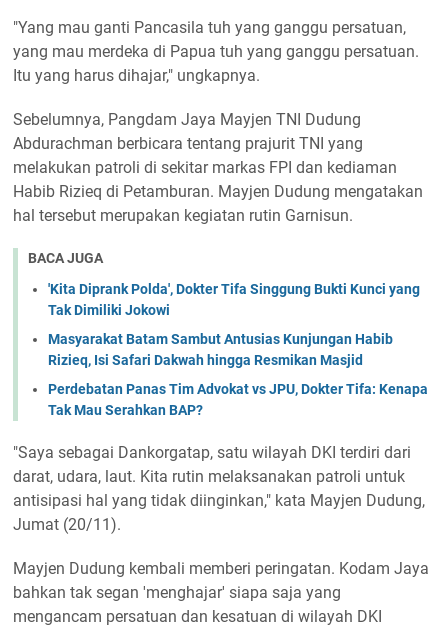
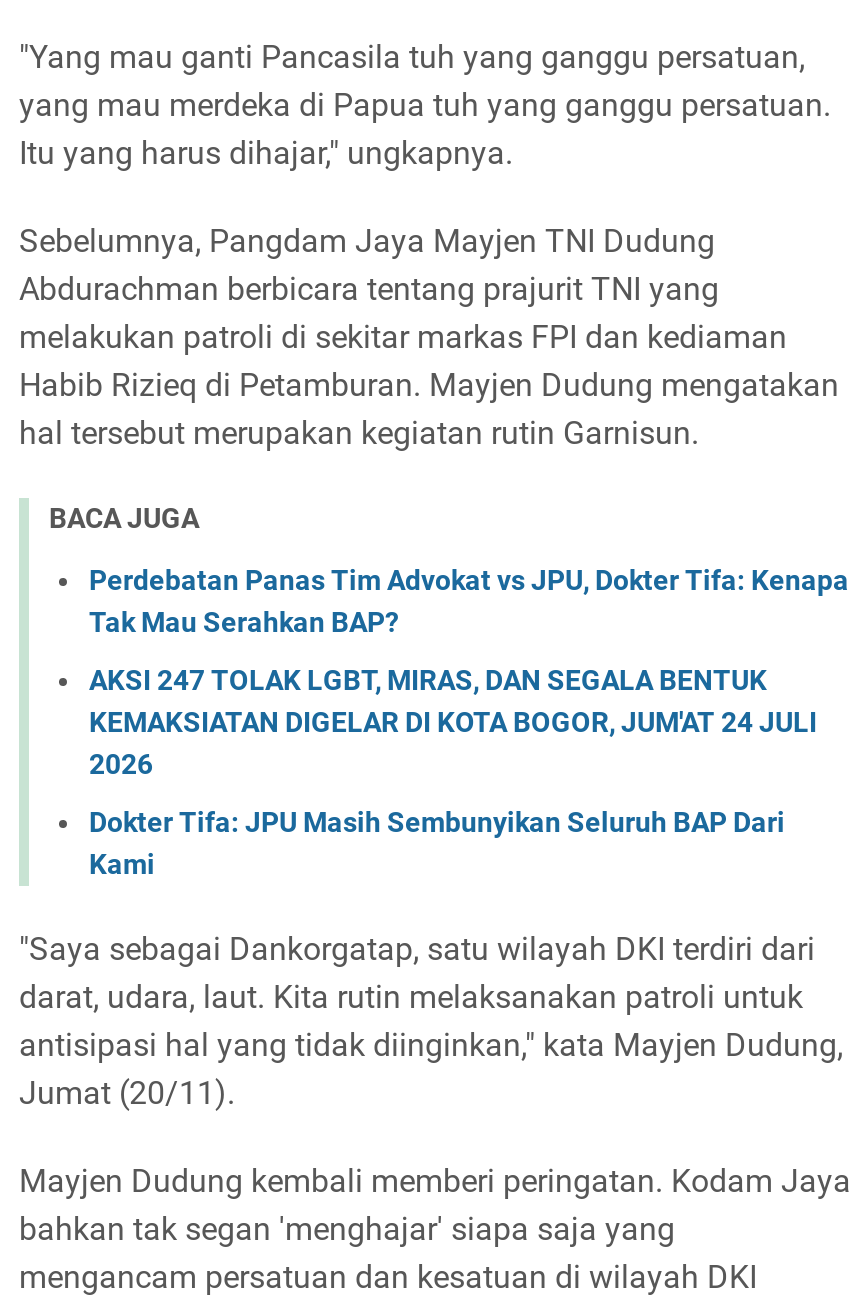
- 'Kita Diprank Polda', Dokter Tifa Singgung Bukti Kunci yang
- Tak Dimiliki Jokowi
- Masyarakat Batam Sambut Antusias Kunjungan Habib
- Rizieq, Isi Safari Dakwah hingga Resmikan Masjid

moved up: Perdebatan Panas Tim Advokat vs JPU, Dokter Tifa: Kenapa | Tak Mau Serahkan BAP?

+ AKSI 247 TOLAK LGBT, MIRAS, DAN SEGALA BENTUK
+ KEMAKSIATAN DIGELAR DI KOTA BOGOR, JUM'AT 24 JULI
+ 2026
+ Dokter Tifa: JPU Masih Sembunyikan Seluruh BAP Dari
+ Kami
